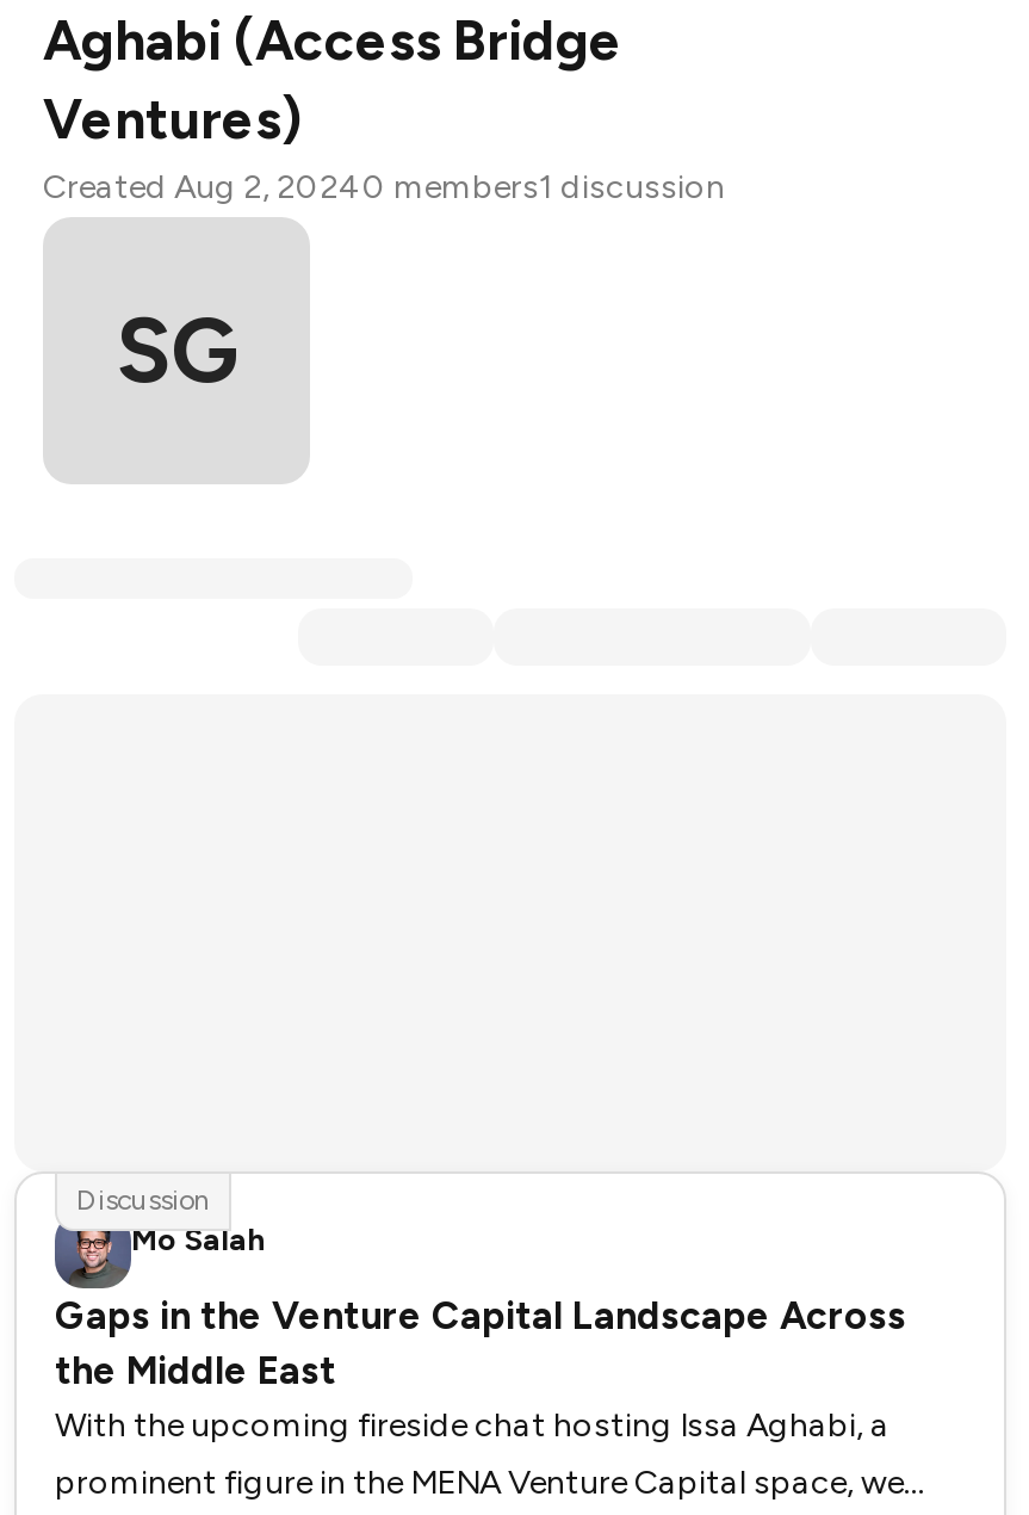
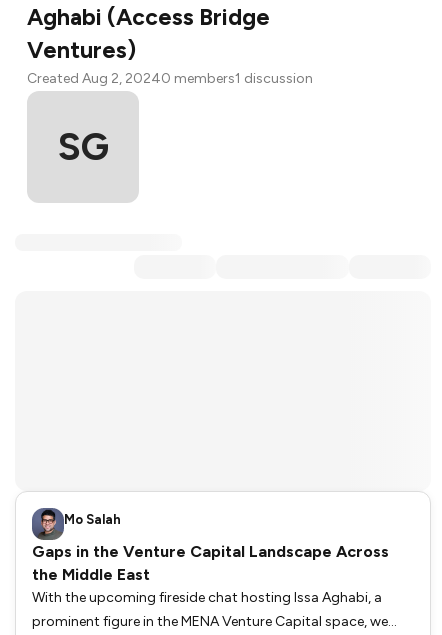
- Discussion
